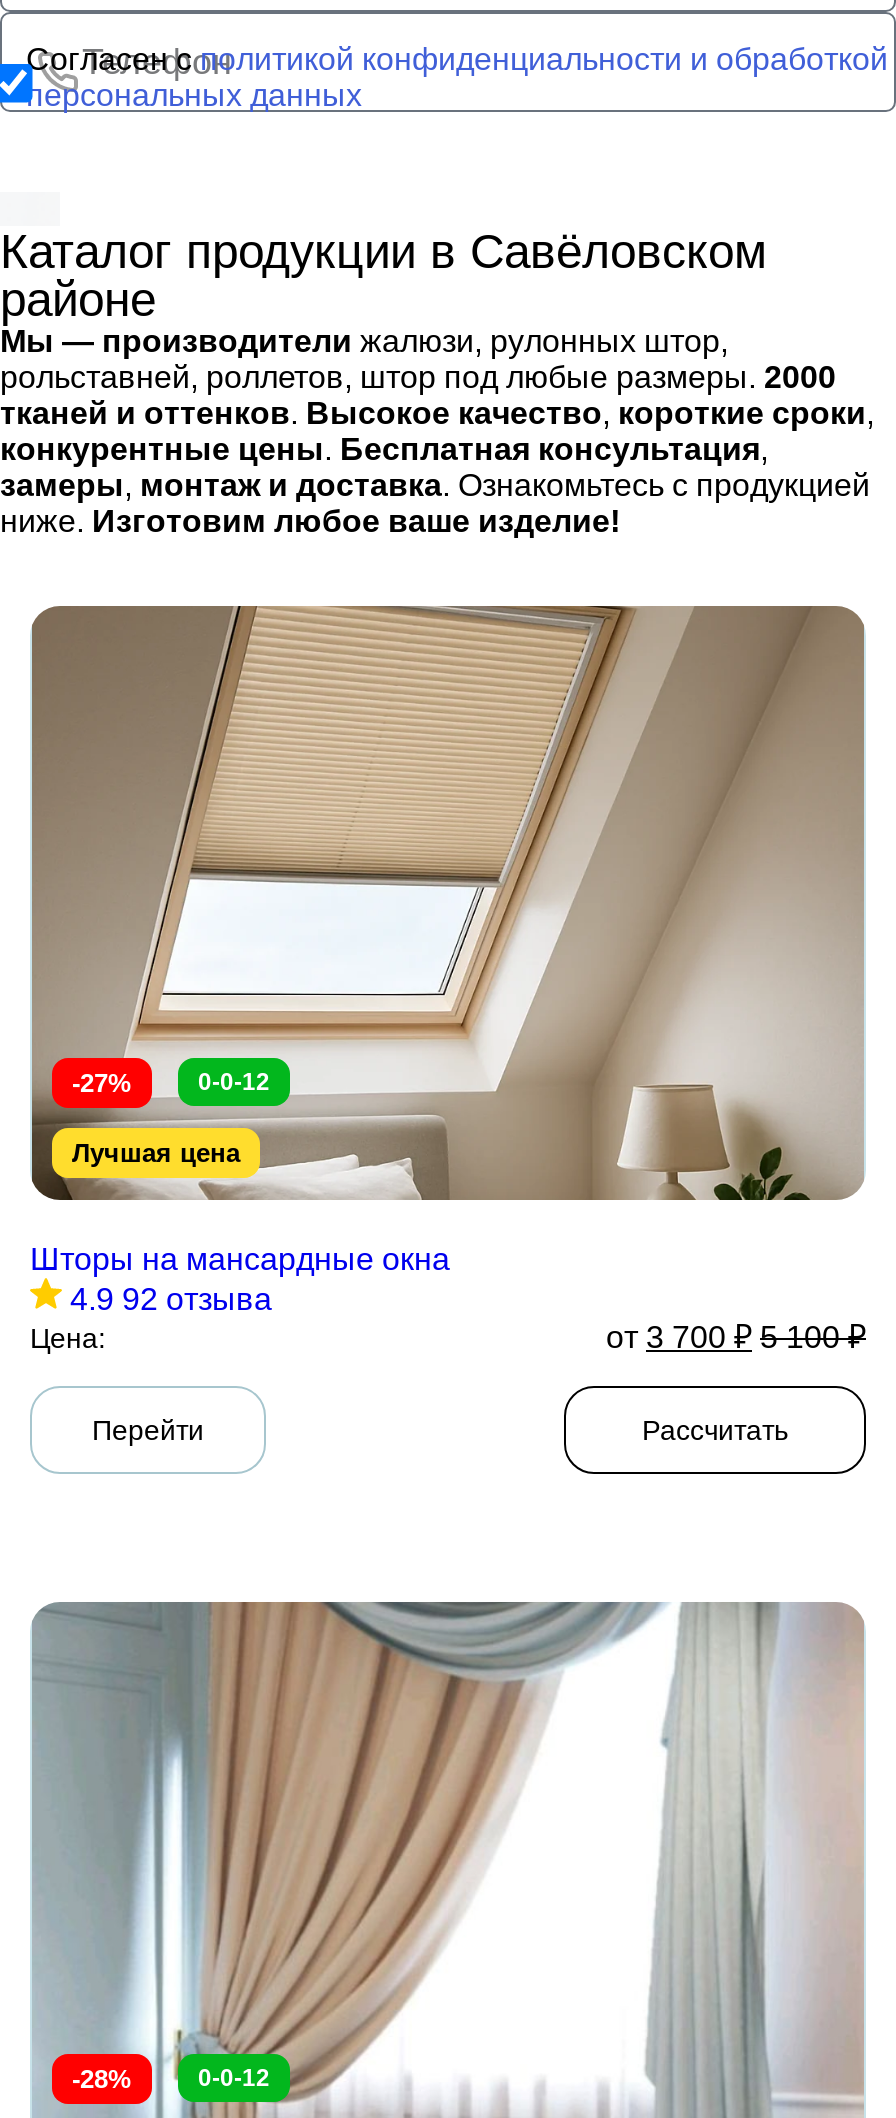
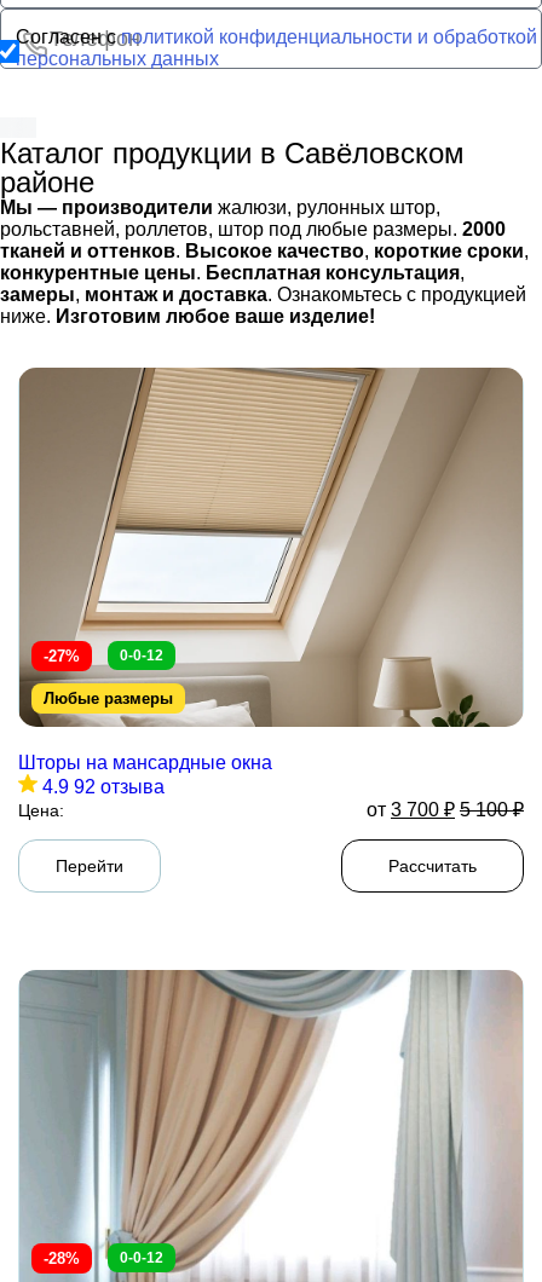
- Лучшая цена
+ Любые размеры
